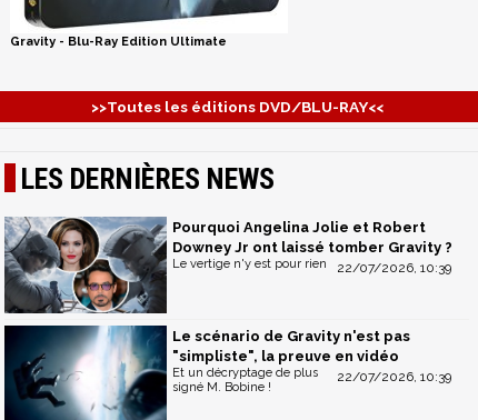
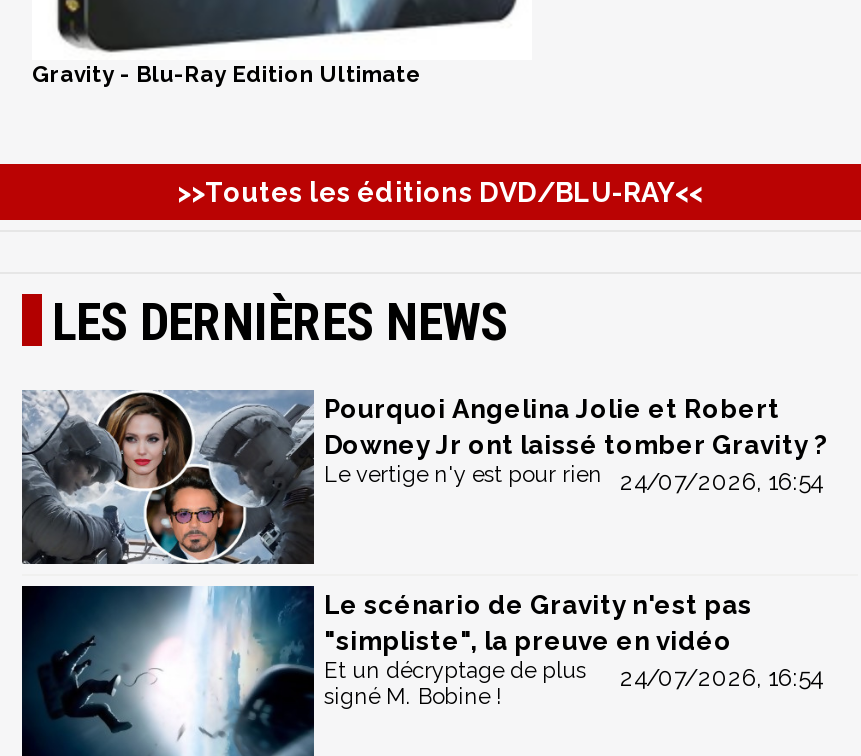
- Le vertige n'y est pour rien 22/07/2026, 10:39
+ Le vertige n'y est pour rien 24/07/2026, 16:54

- Et un décryptage de plus 22/07/2026, 10:39
+ Et un décryptage de plus 24/07/2026, 16:54
